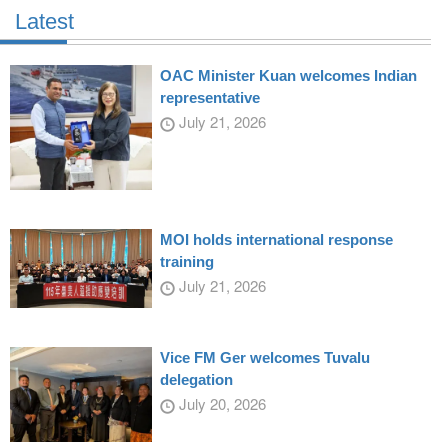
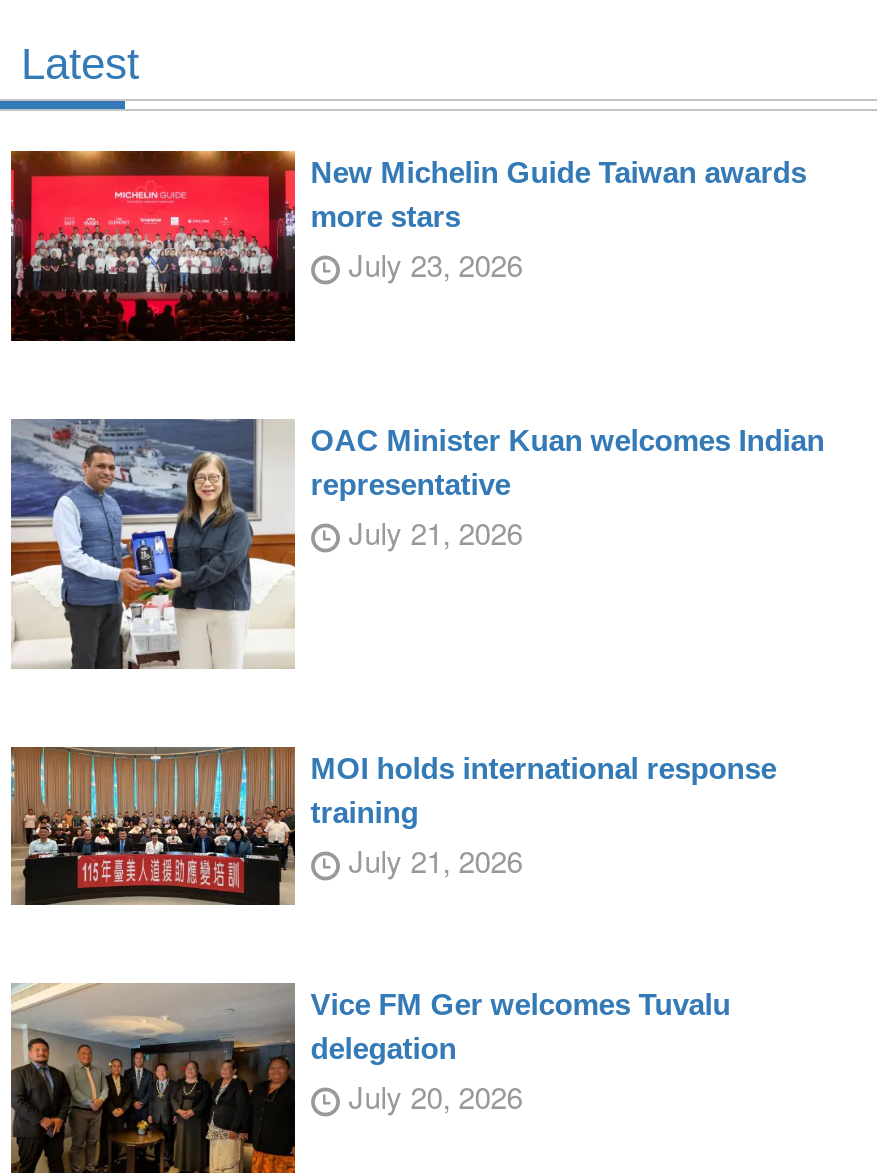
+ [image]
+ New Michelin Guide Taiwan awards
+ more stars
+ July 23, 2026
